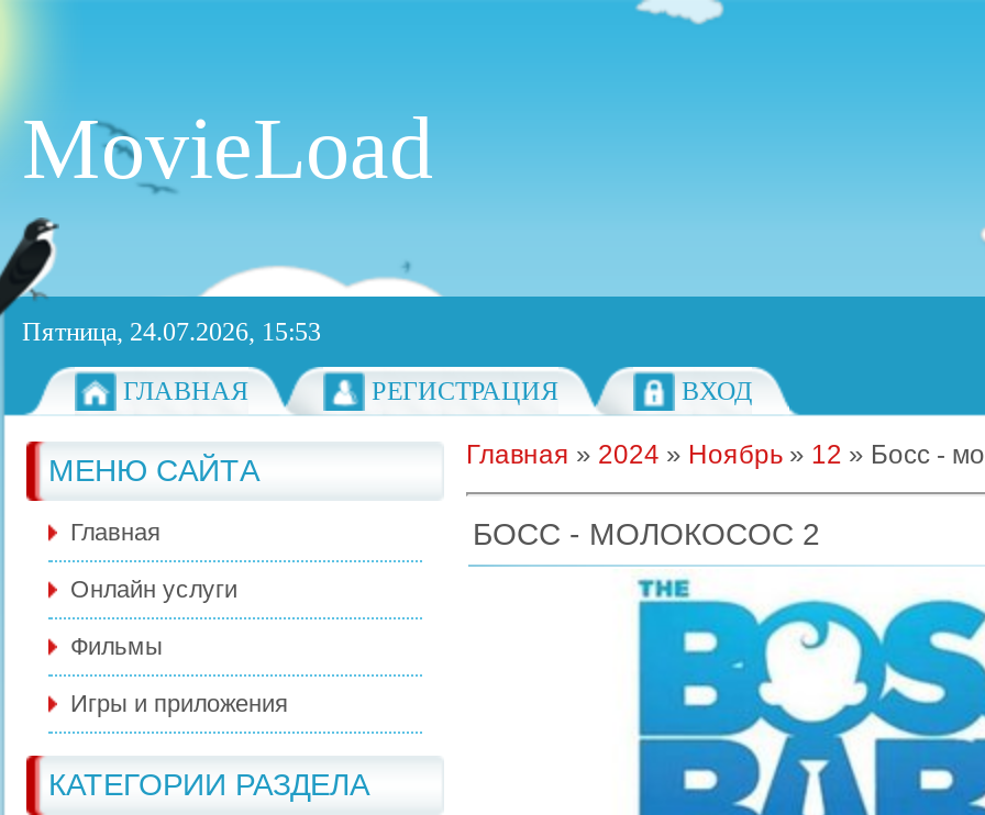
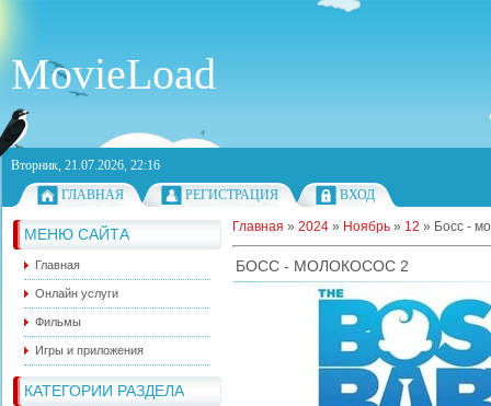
- Пятница, 24.07.2026, 15:53
+ Вторник, 21.07.2026, 22:16
